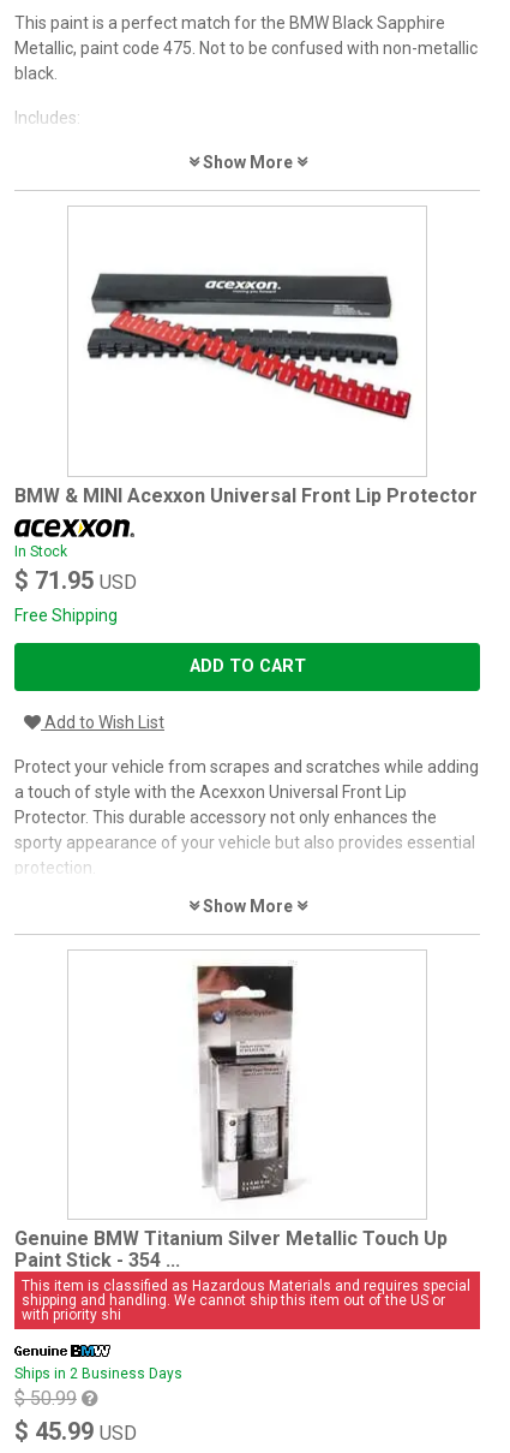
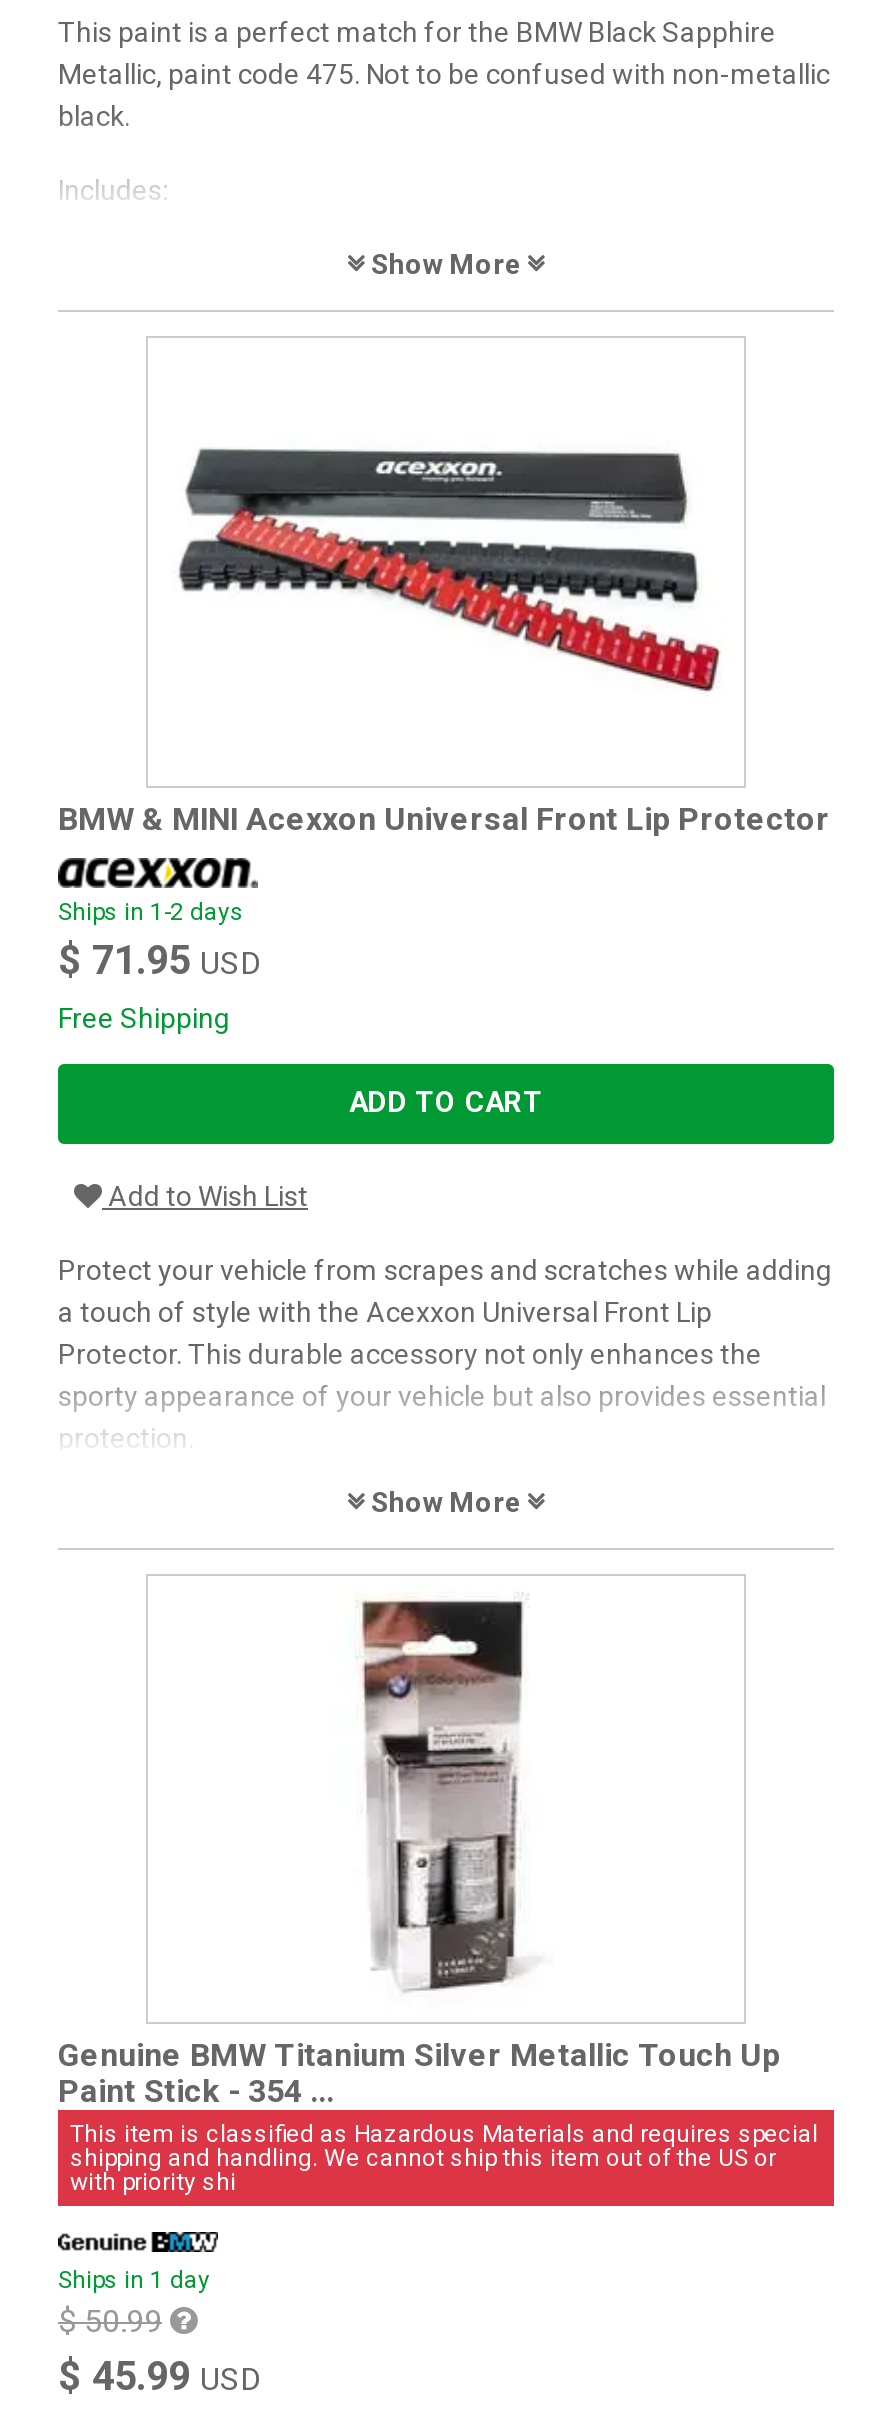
- In Stock
+ Ships in 1-2 days

- Ships in 2 Business Days
+ Ships in 1 day
